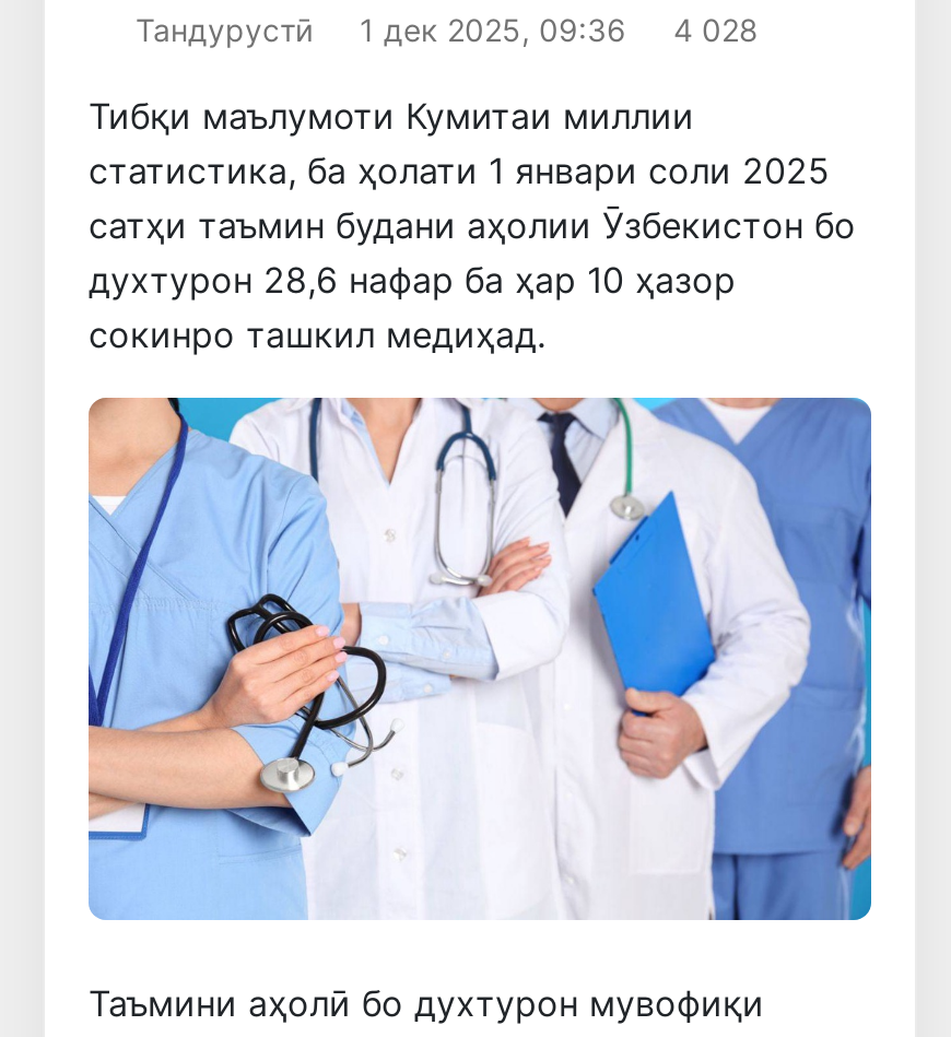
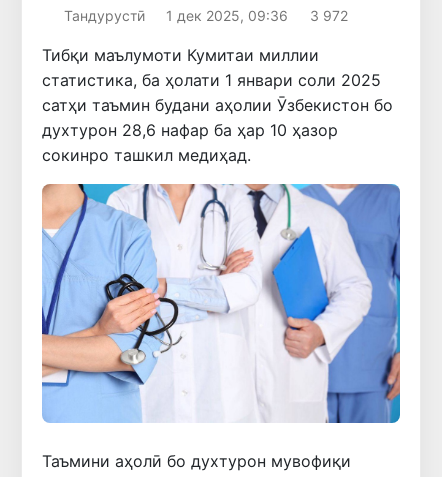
- Тандурустӣ 1 дек 2025, 09:36 4 028
+ Тандурустӣ 1 дек 2025, 09:36 3 972
